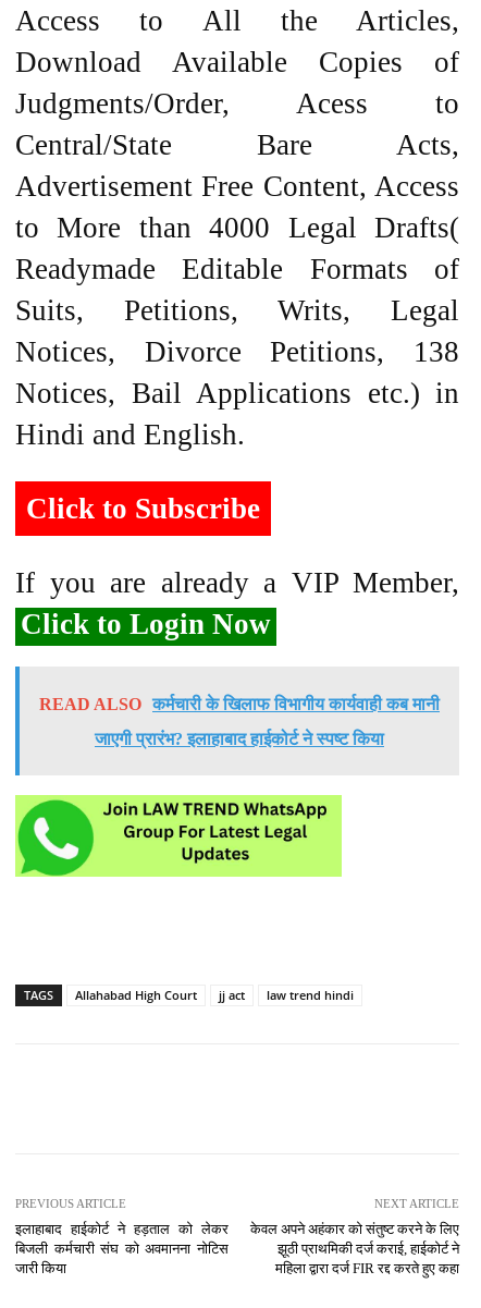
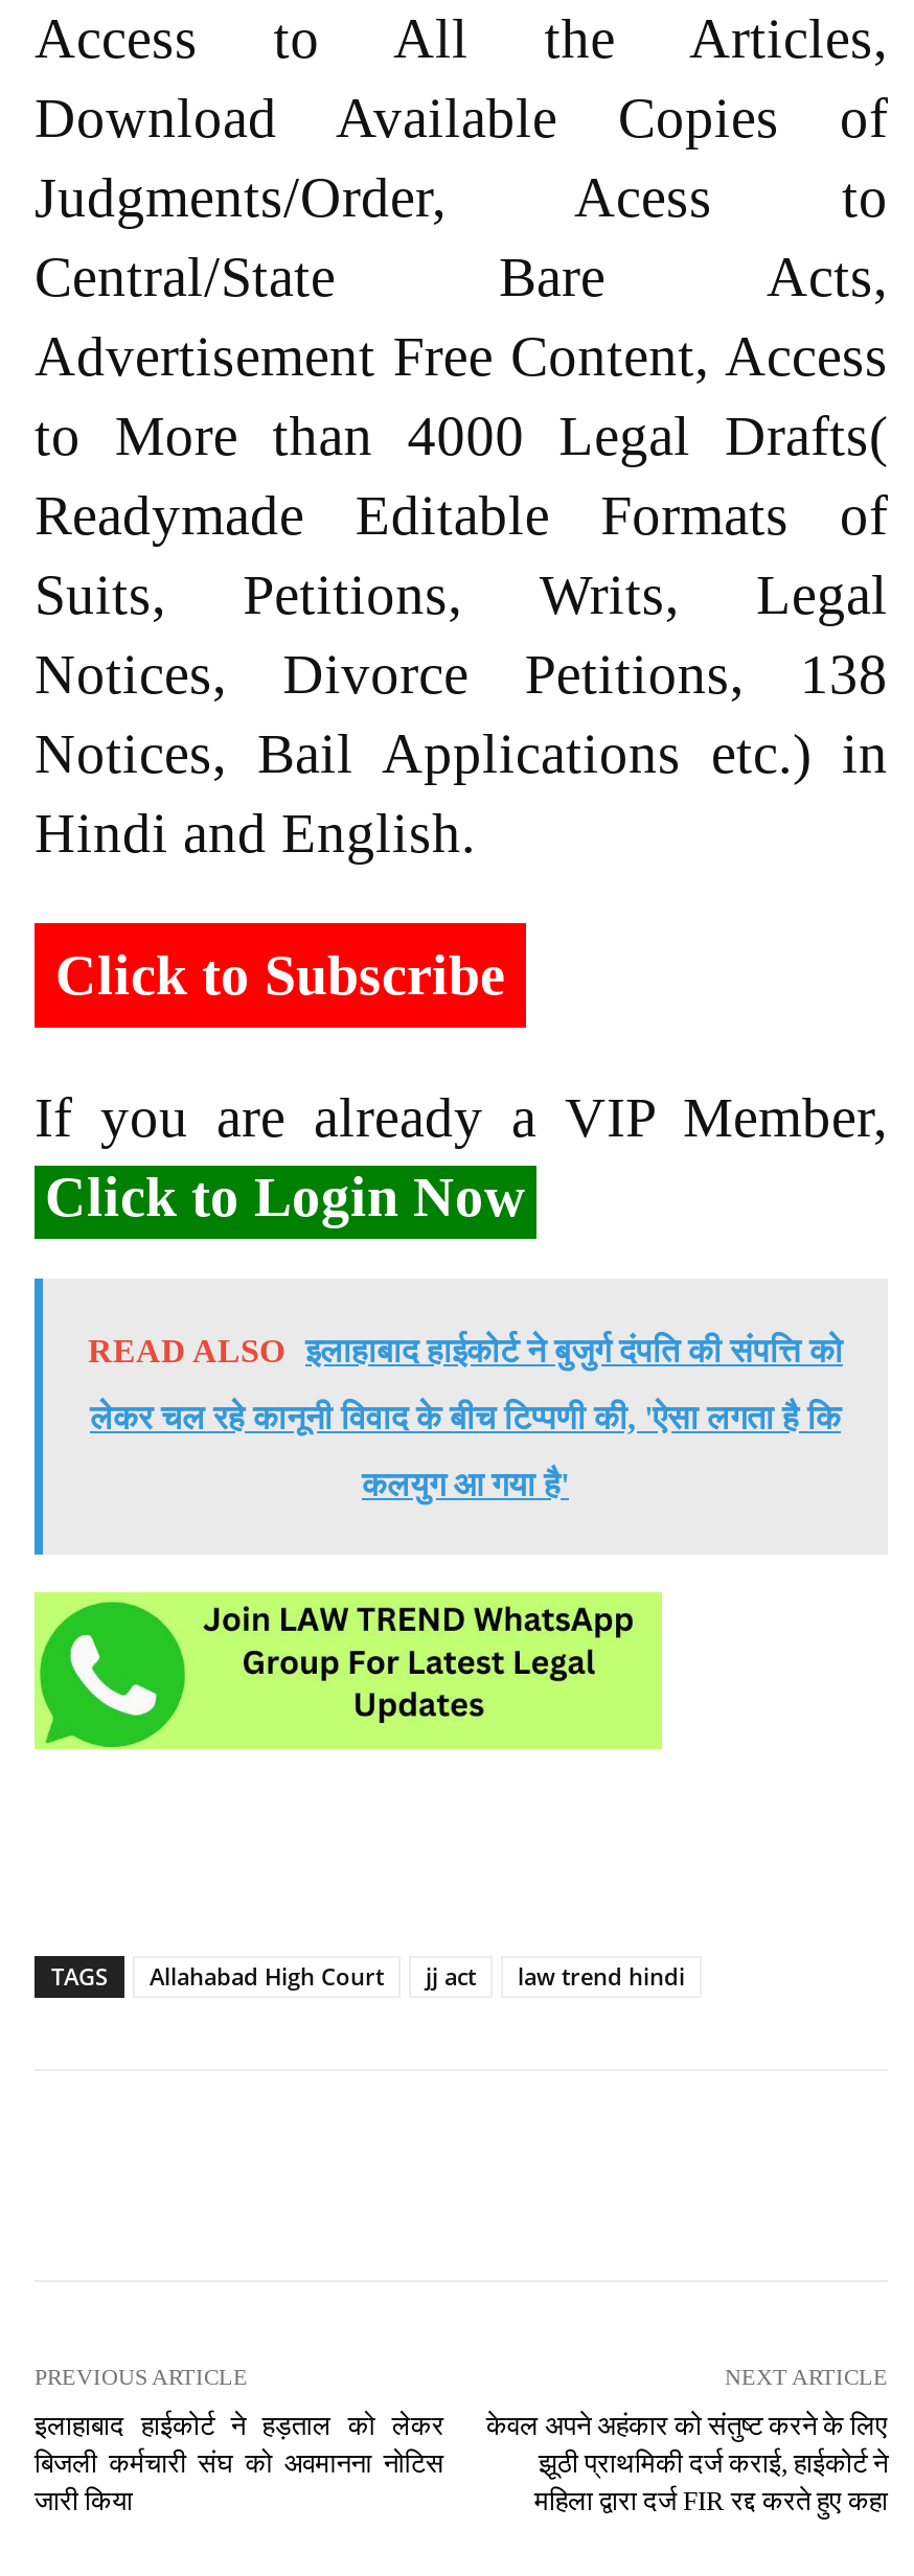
- READ ALSO कर्मचारी के खिलाफ विभागीय कार्यवाही कब मानी
- जाएगी प्रारंभ? इलाहाबाद हाईकोर्ट ने स्पष्ट किया
+ READ ALSO इलाहाबाद हाईकोर्ट ने बुजुर्ग दंपति की संपत्ति को
+ लेकर चल रहे कानूनी विवाद के बीच टिप्पणी की, 'ऐसा लगता है कि
+ कलयुग आ गया है'
